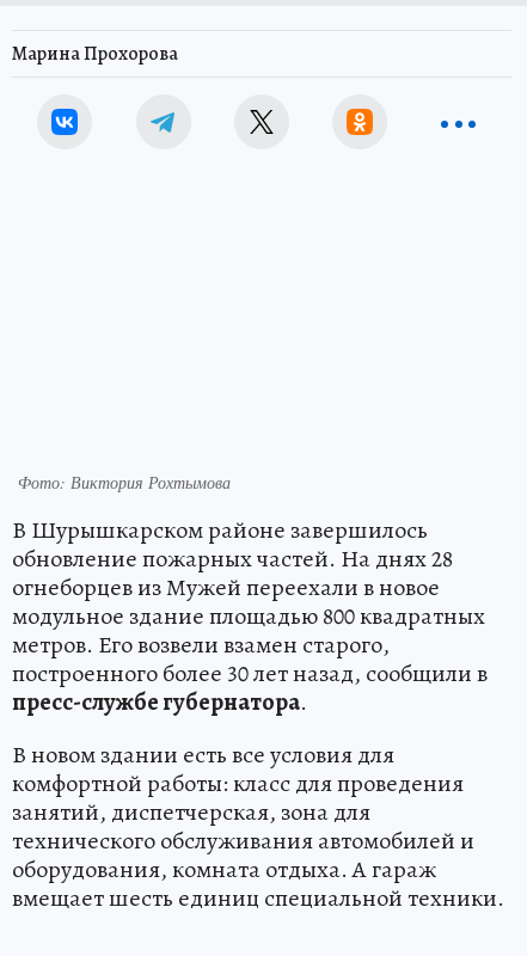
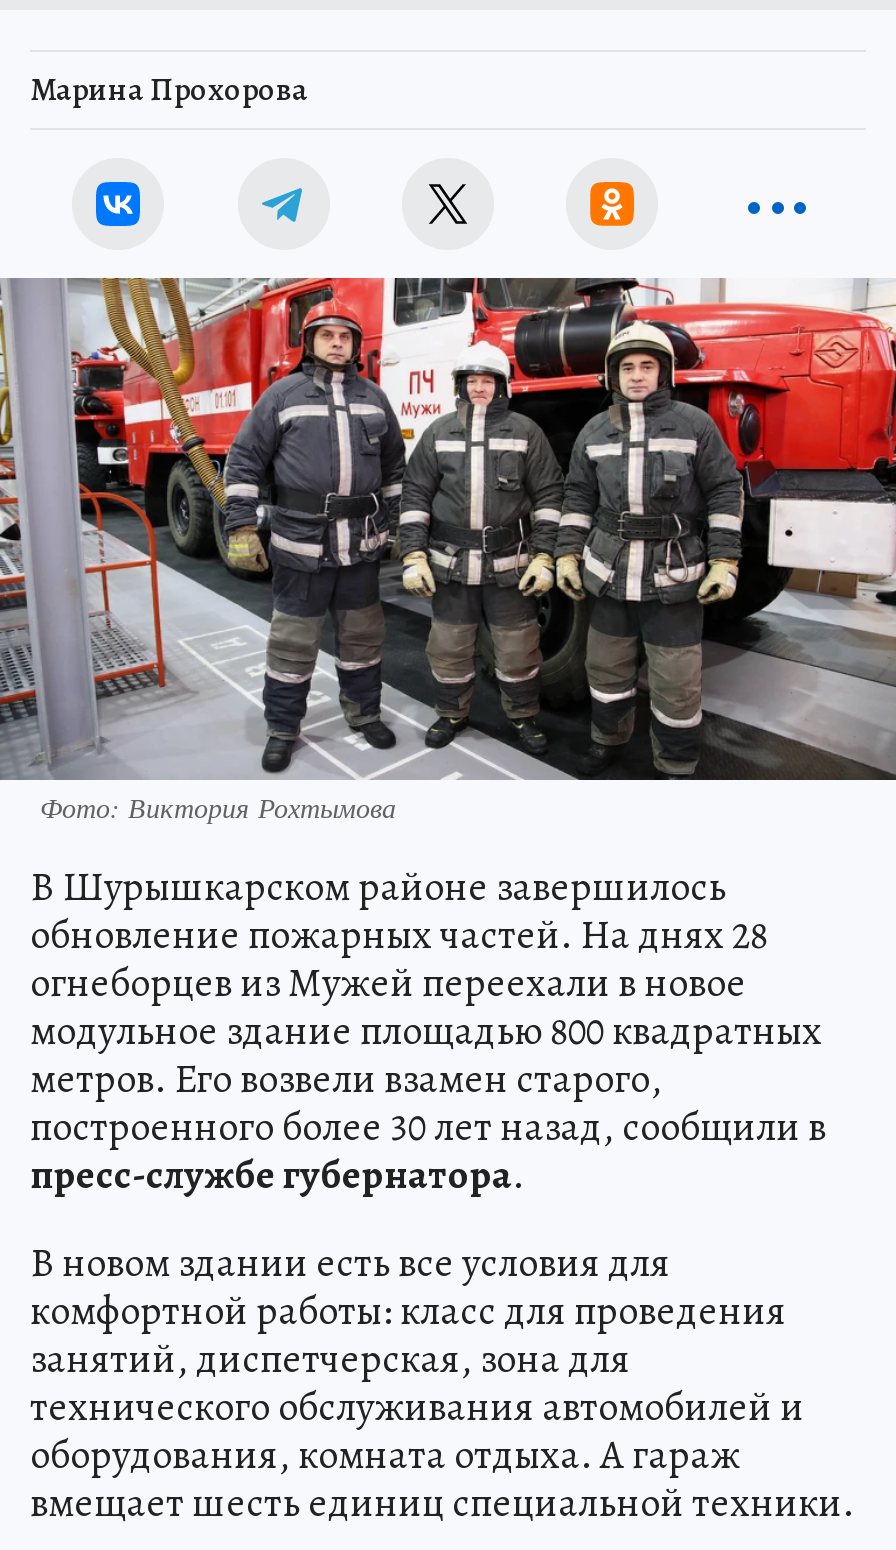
+ [image]
